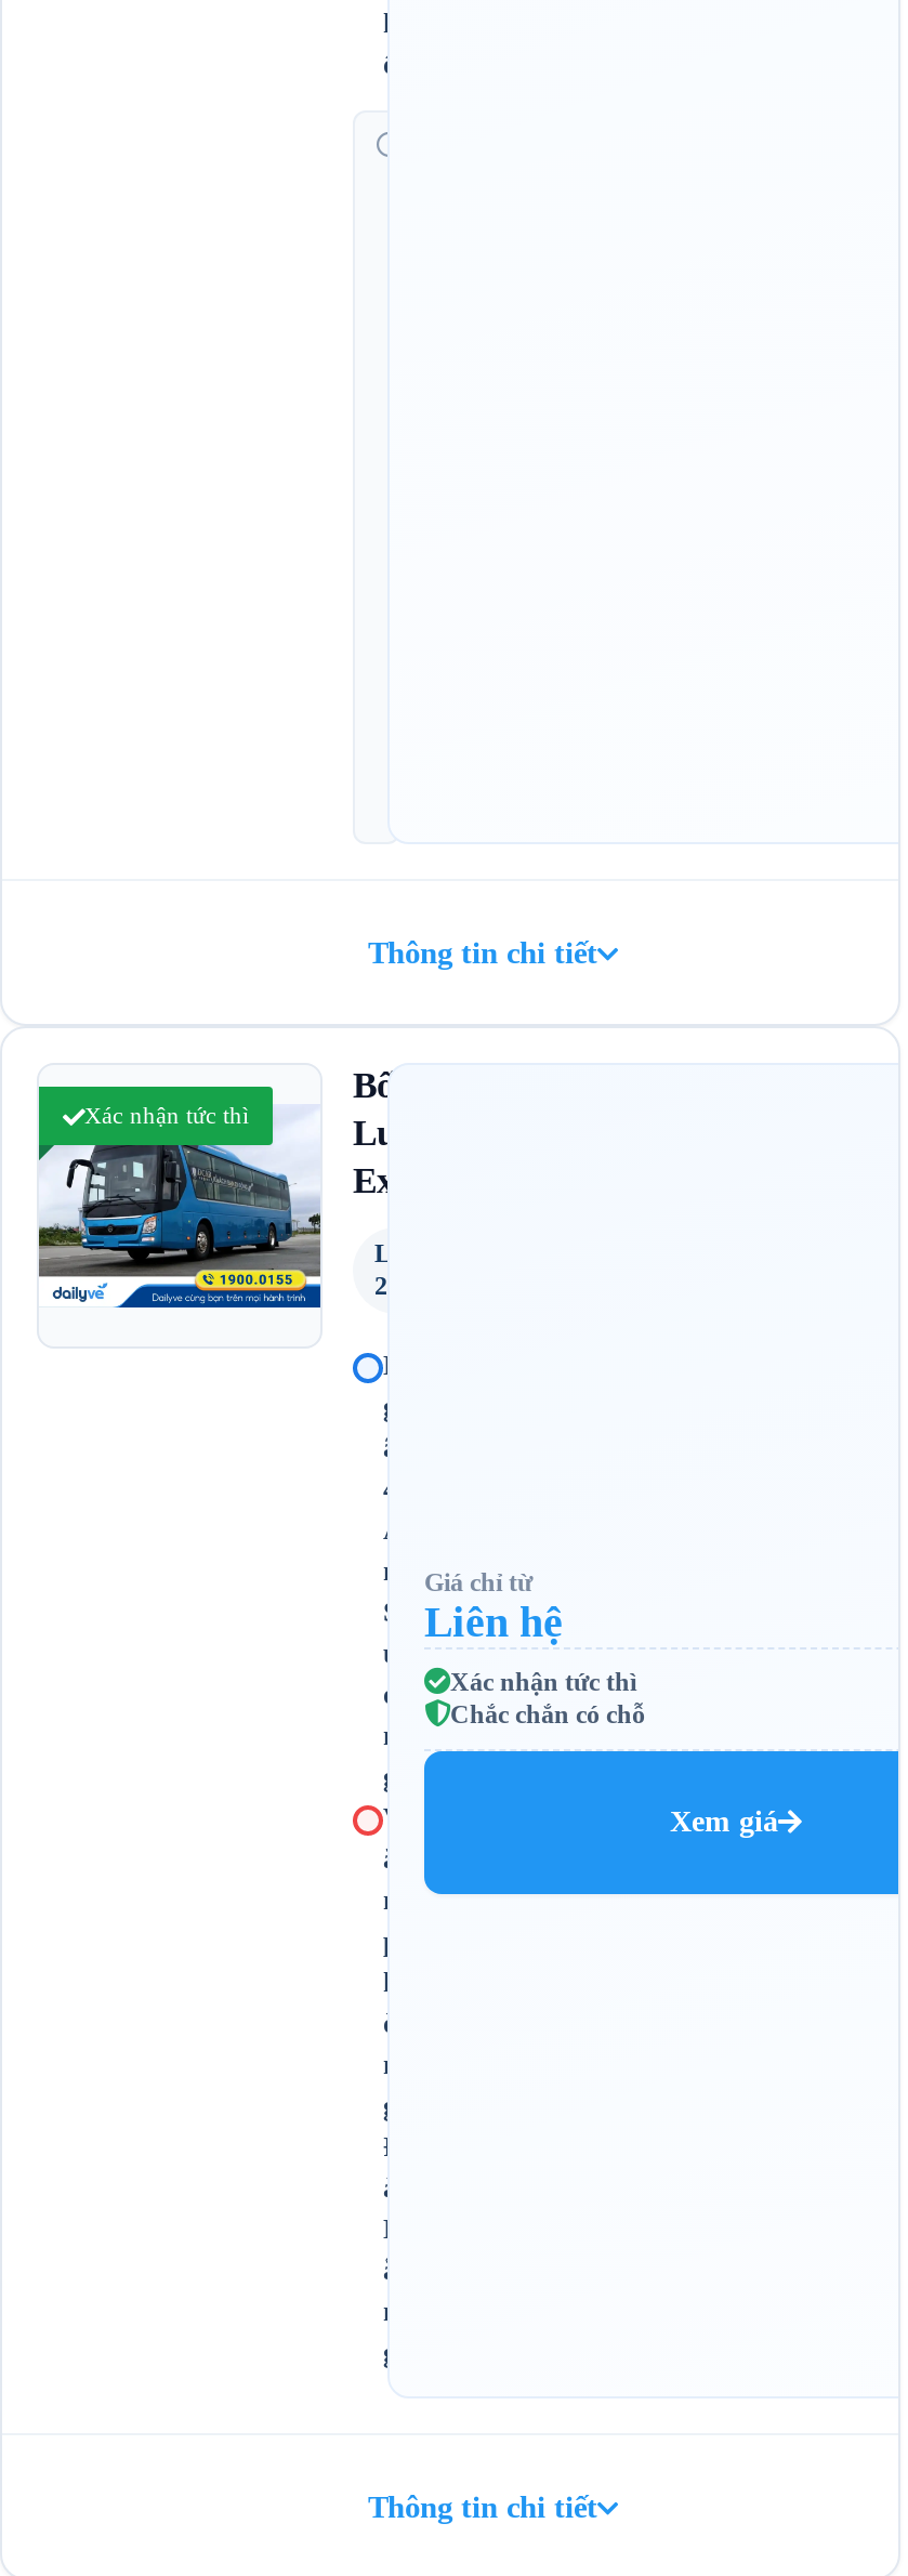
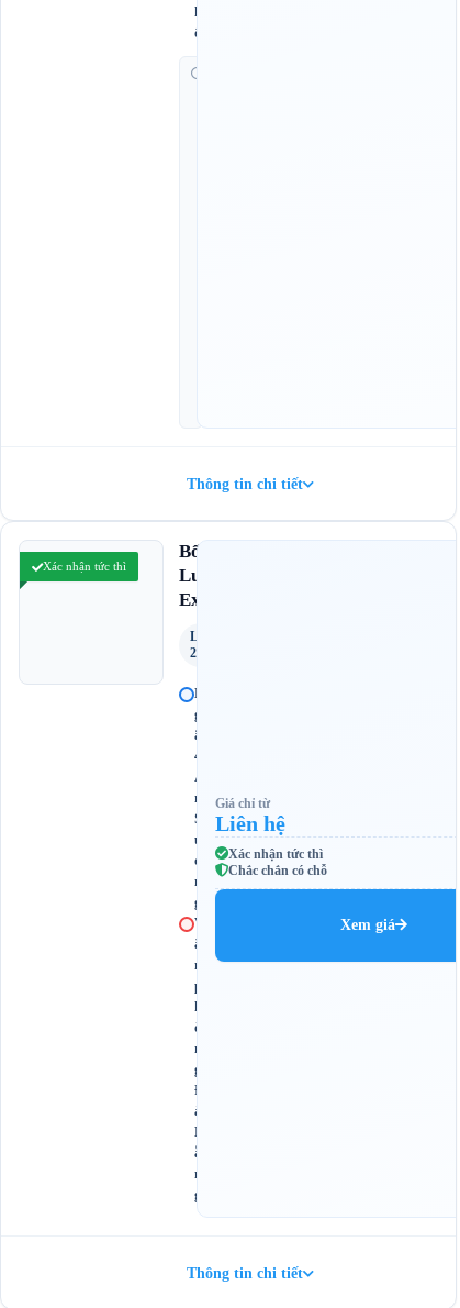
- [image]
